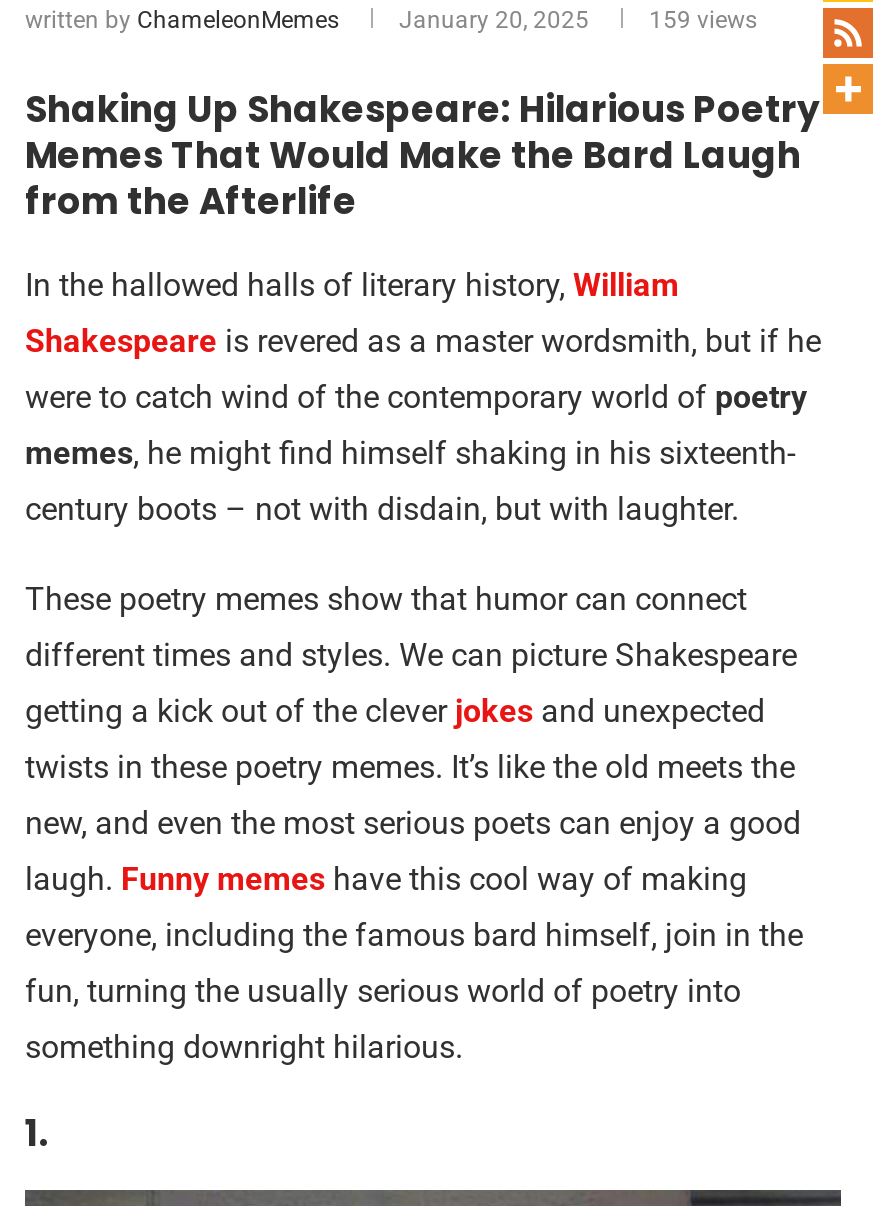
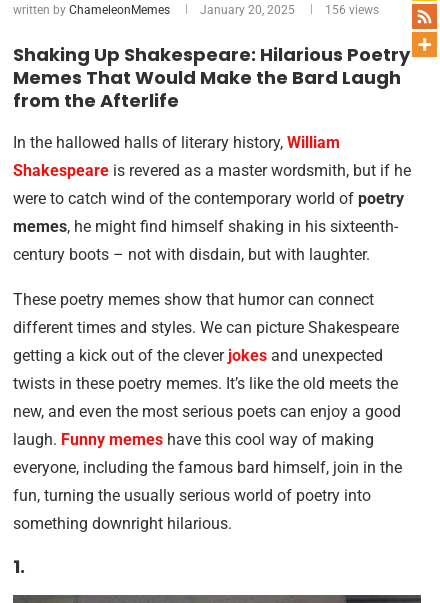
- 159 views
+ 156 views
